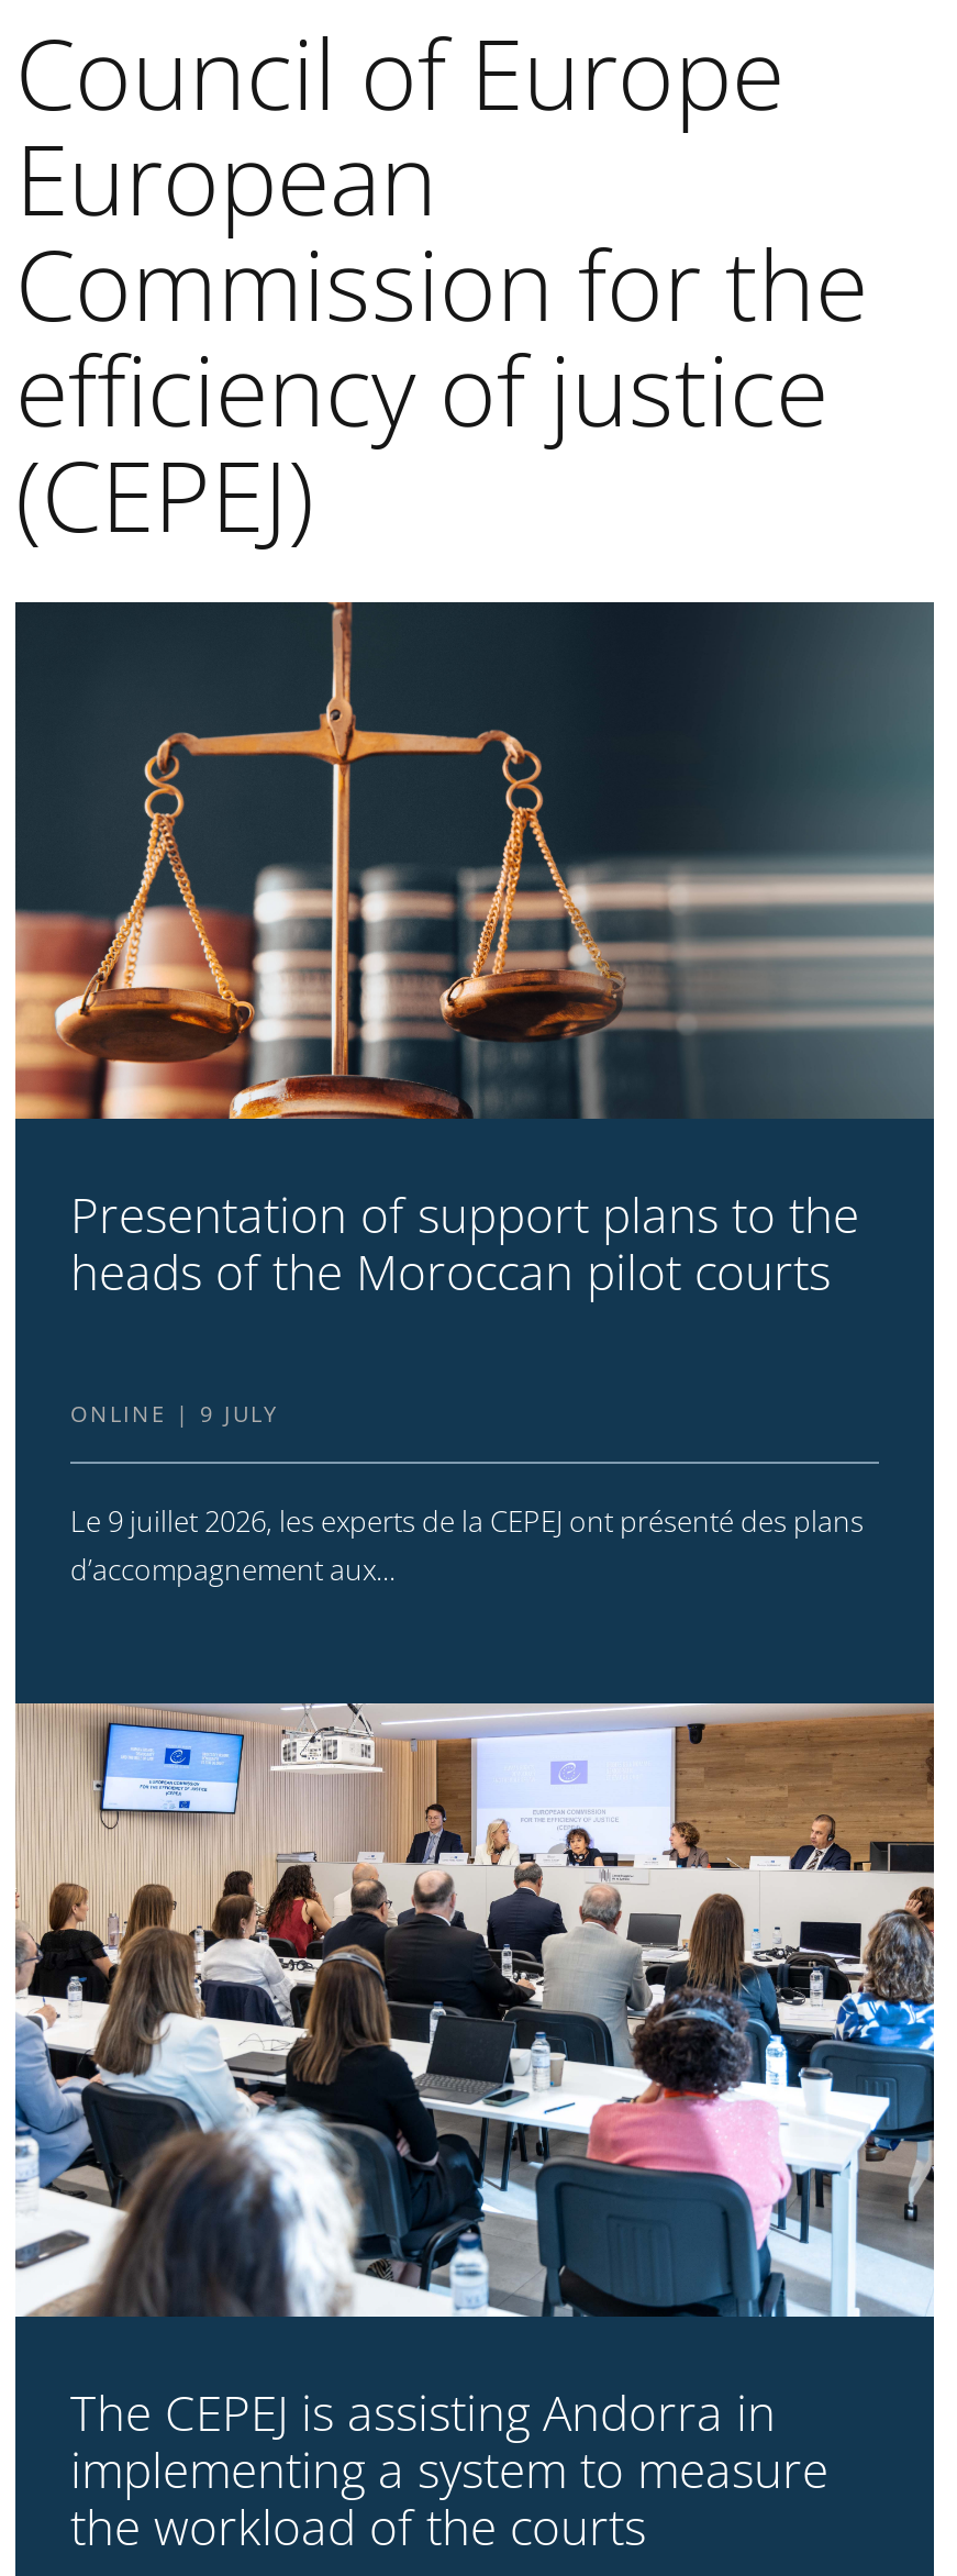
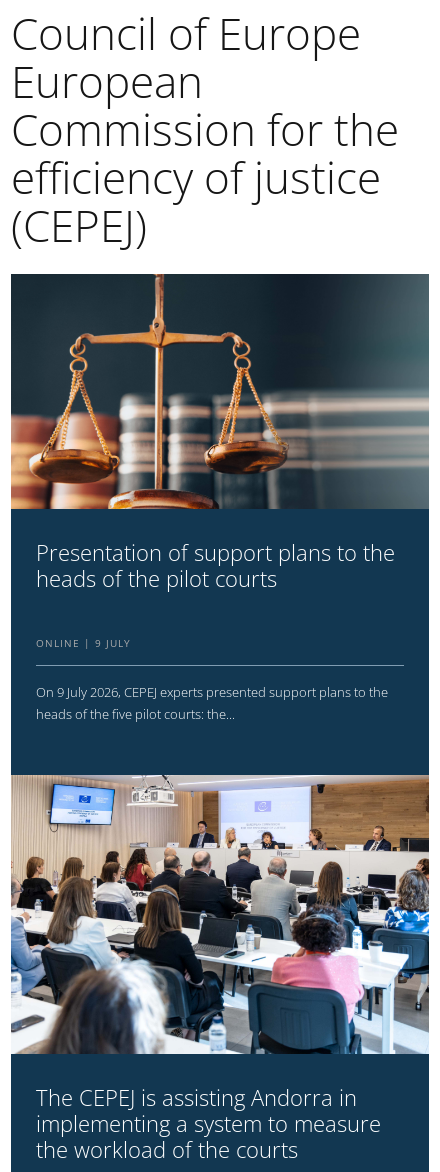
- heads of the Moroccan pilot courts
+ heads of the pilot courts

- Le 9 juillet 2026, les experts de la CEPEJ ont présenté des plans
- d’accompagnement aux...
+ On 9 July 2026, CEPEJ experts presented support plans to the
+ heads of the five pilot courts: the...
